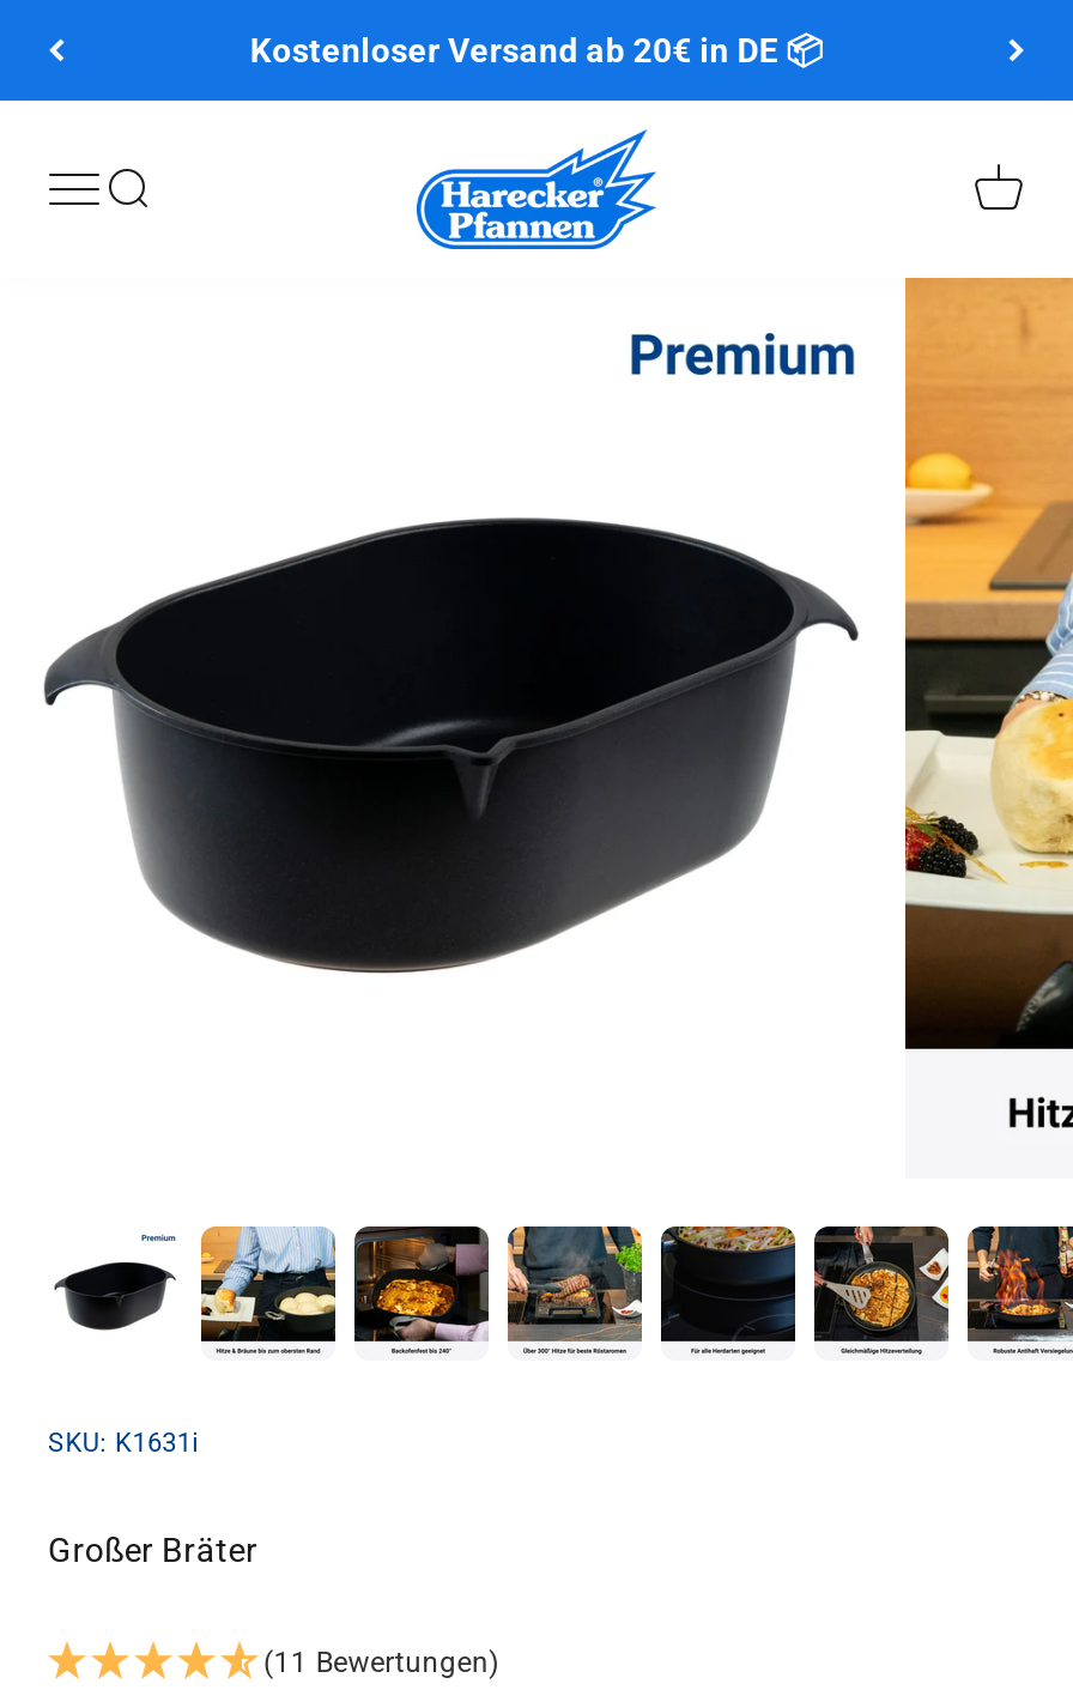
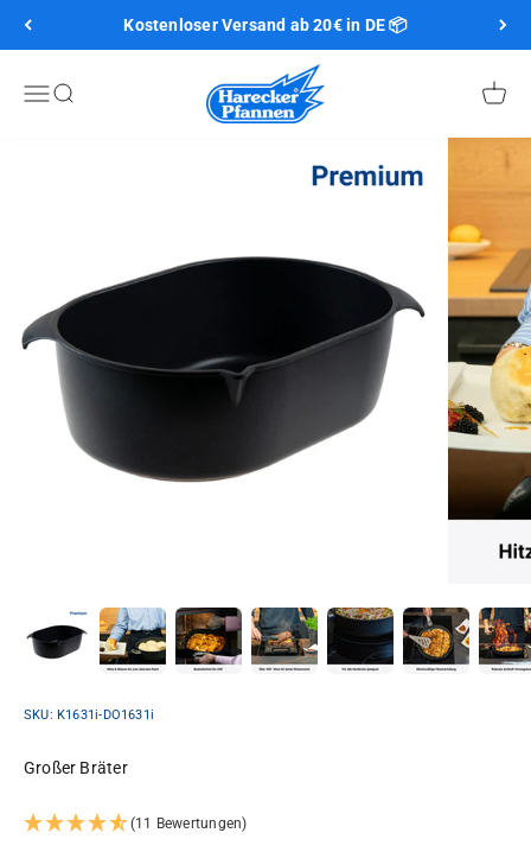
- SKU: K1631i
+ SKU: K1631i-DO1631i
